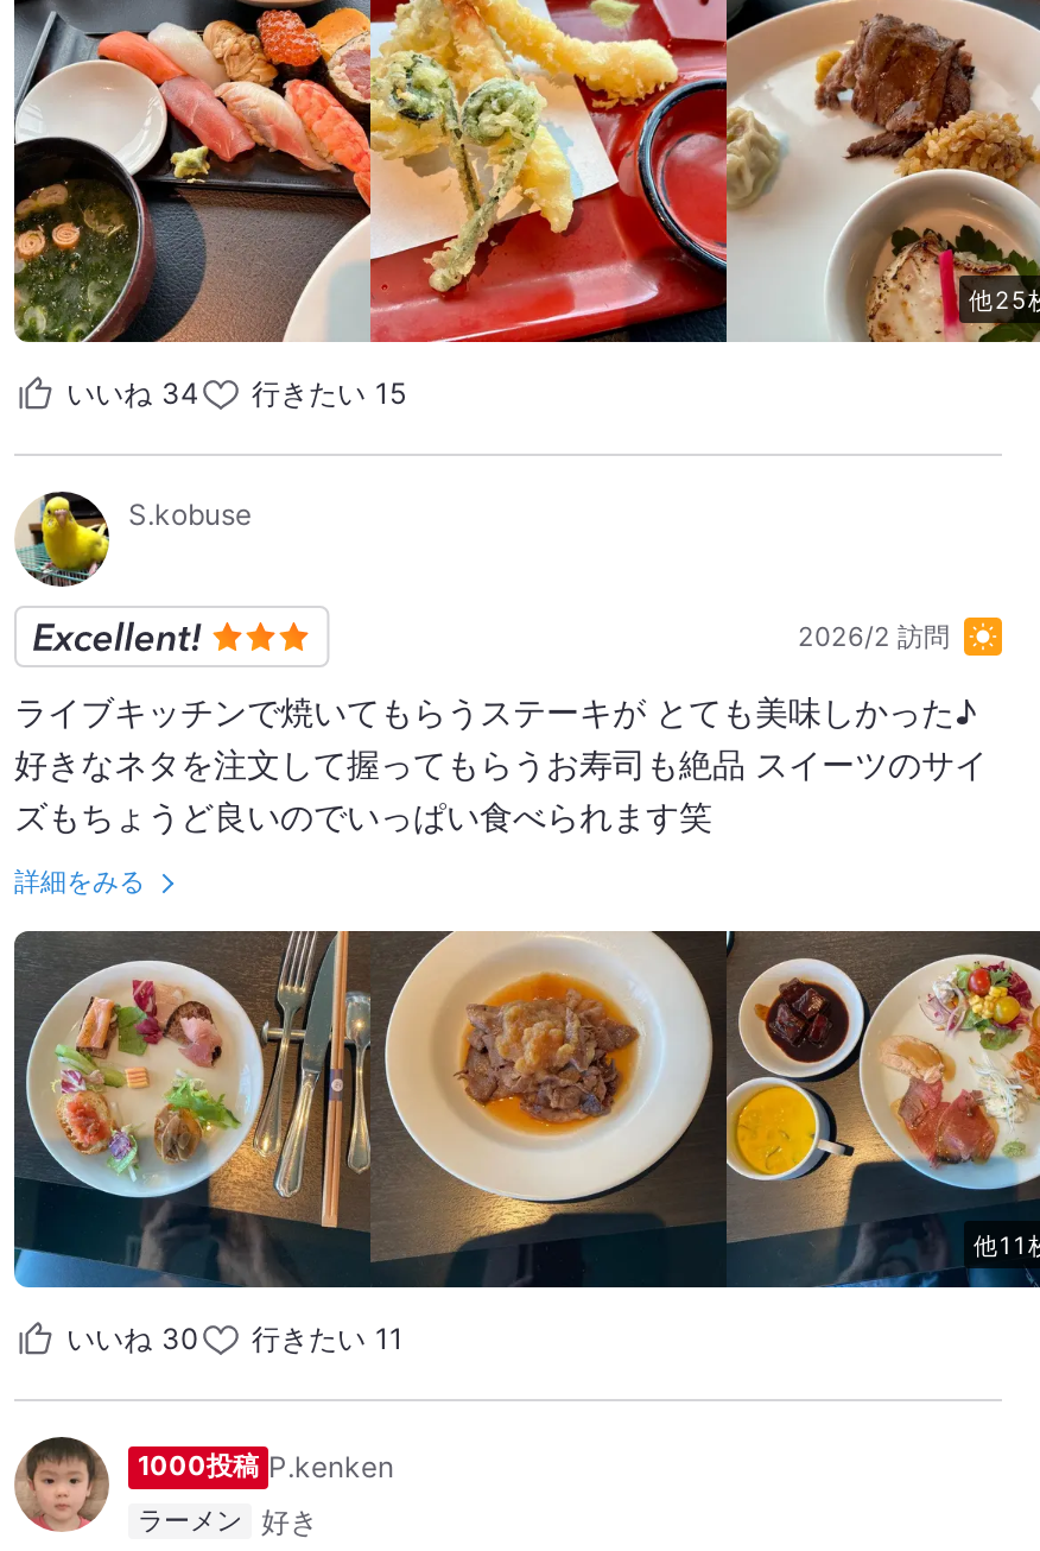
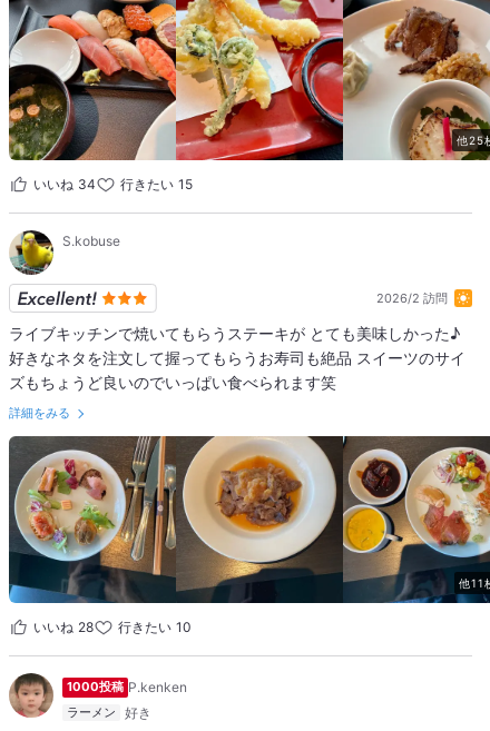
- いいね 30
+ いいね 28

- 行きたい 11
+ 行きたい 10
